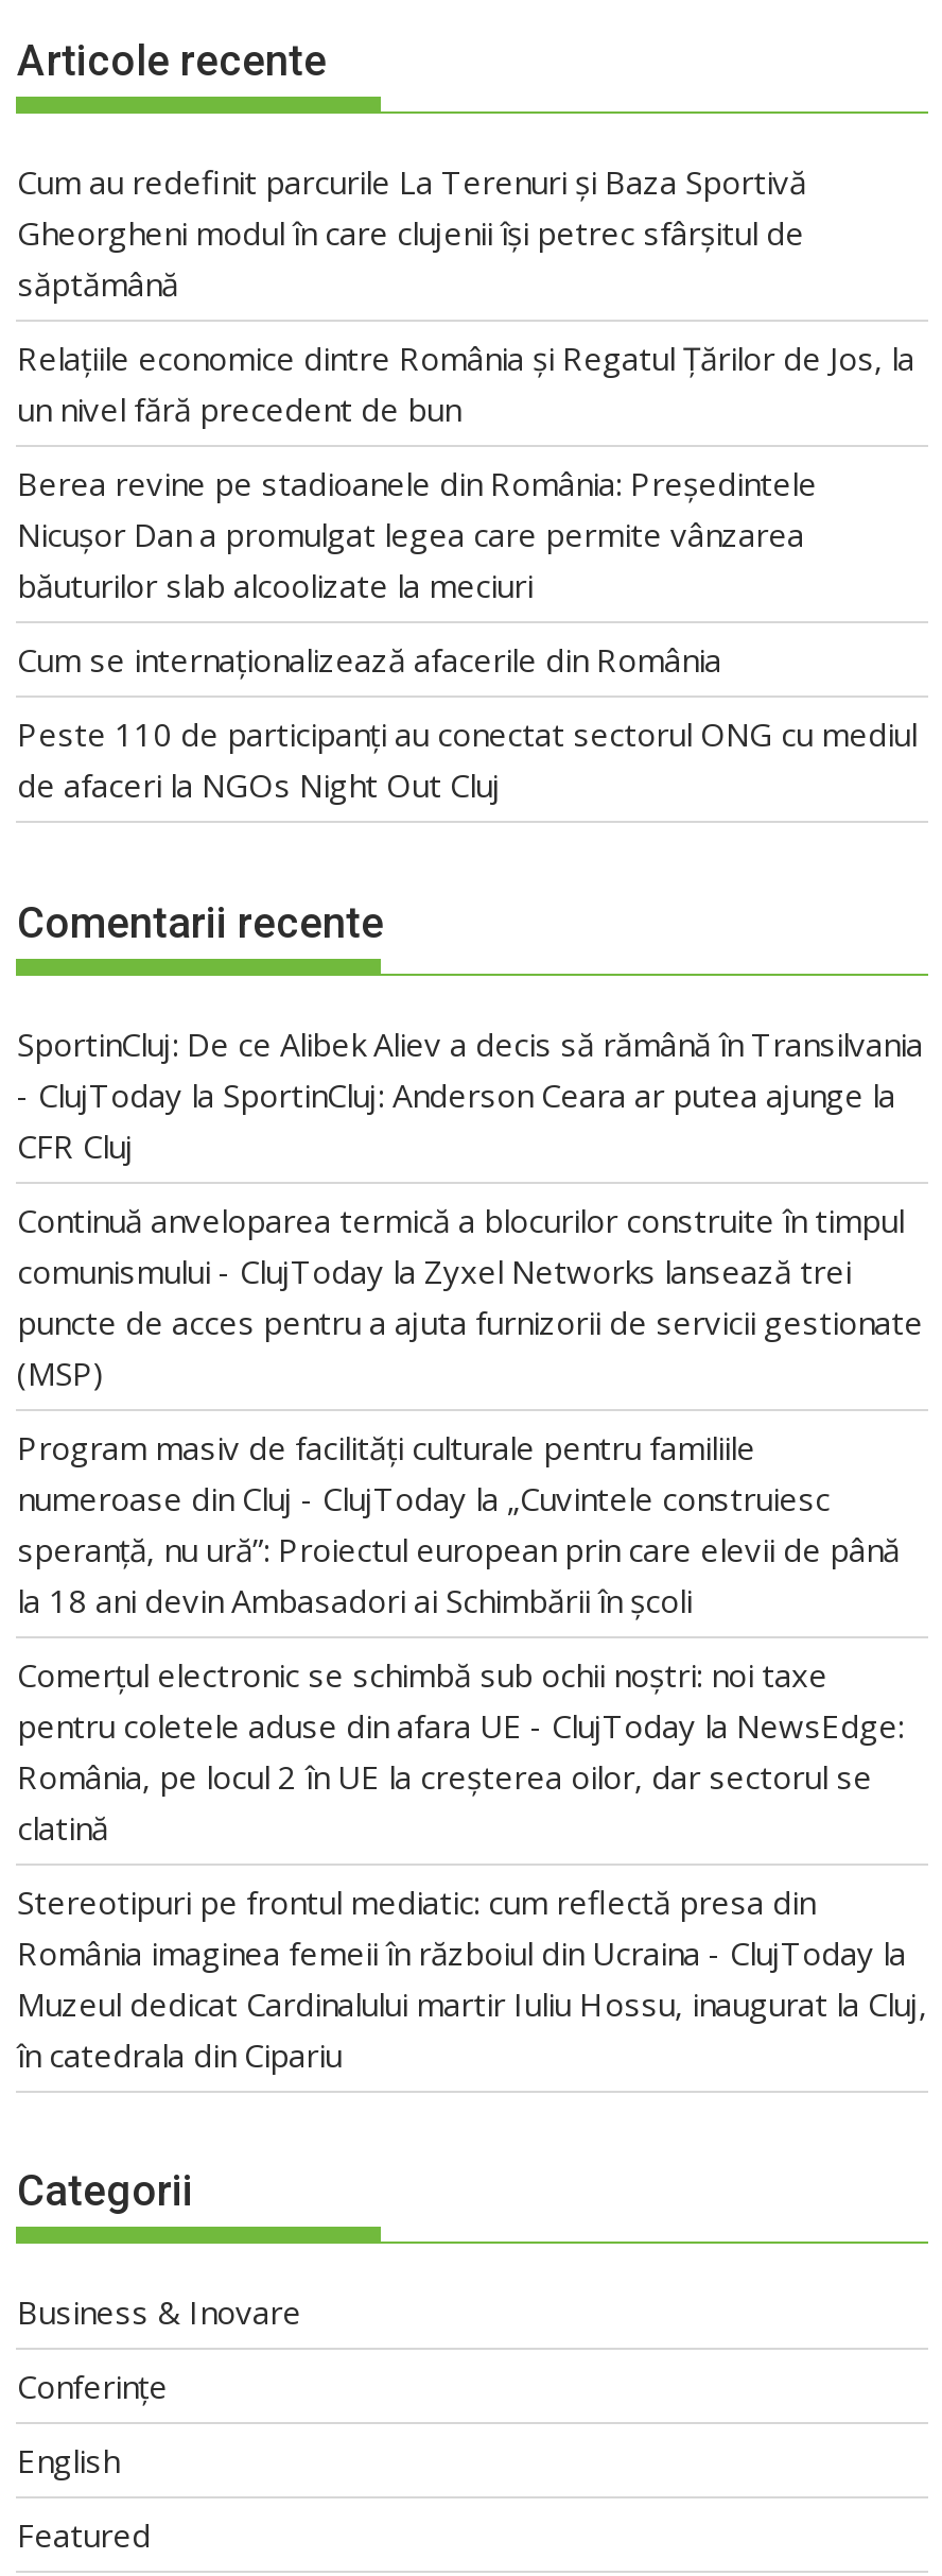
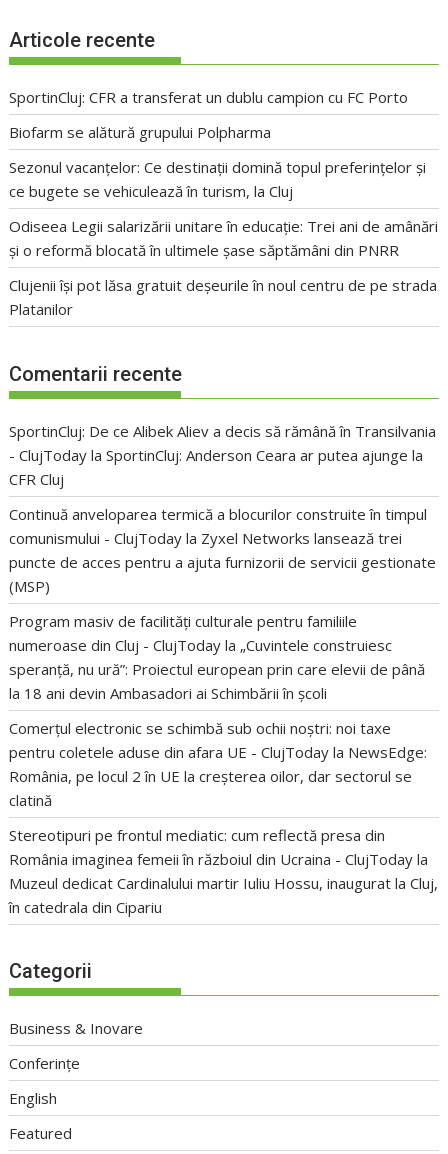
- Cum au redefinit parcurile La Terenuri și Baza Sportivă
- Gheorgheni modul în care clujenii își petrec sfârșitul de
- săptămână
+ SportinCluj: CFR a transferat un dublu campion cu FC Porto

- Relațiile economice dintre România și Regatul Țărilor de Jos, la
- un nivel fără precedent de bun
+ Biofarm se alătură grupului Polpharma

- Berea revine pe stadioanele din România: Președintele
- Nicușor Dan a promulgat legea care permite vânzarea
- băuturilor slab alcoolizate la meciuri
+ Sezonul vacanțelor: Ce destinații domină topul preferințelor și
+ ce bugete se vehiculează în turism, la Cluj

- Cum se internaționalizează afacerile din România
+ Odiseea Legii salarizării unitare în educație: Trei ani de amânări
+ și o reformă blocată în ultimele șase săptămâni din PNRR

- Peste 110 de participanți au conectat sectorul ONG cu mediul
- de afaceri la NGOs Night Out Cluj
+ Clujenii își pot lăsa gratuit deșeurile în noul centru de pe strada
+ Platanilor
